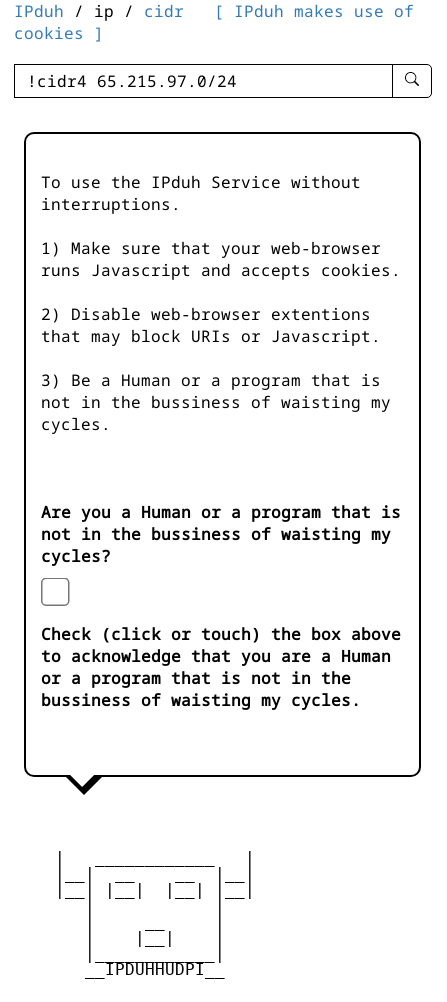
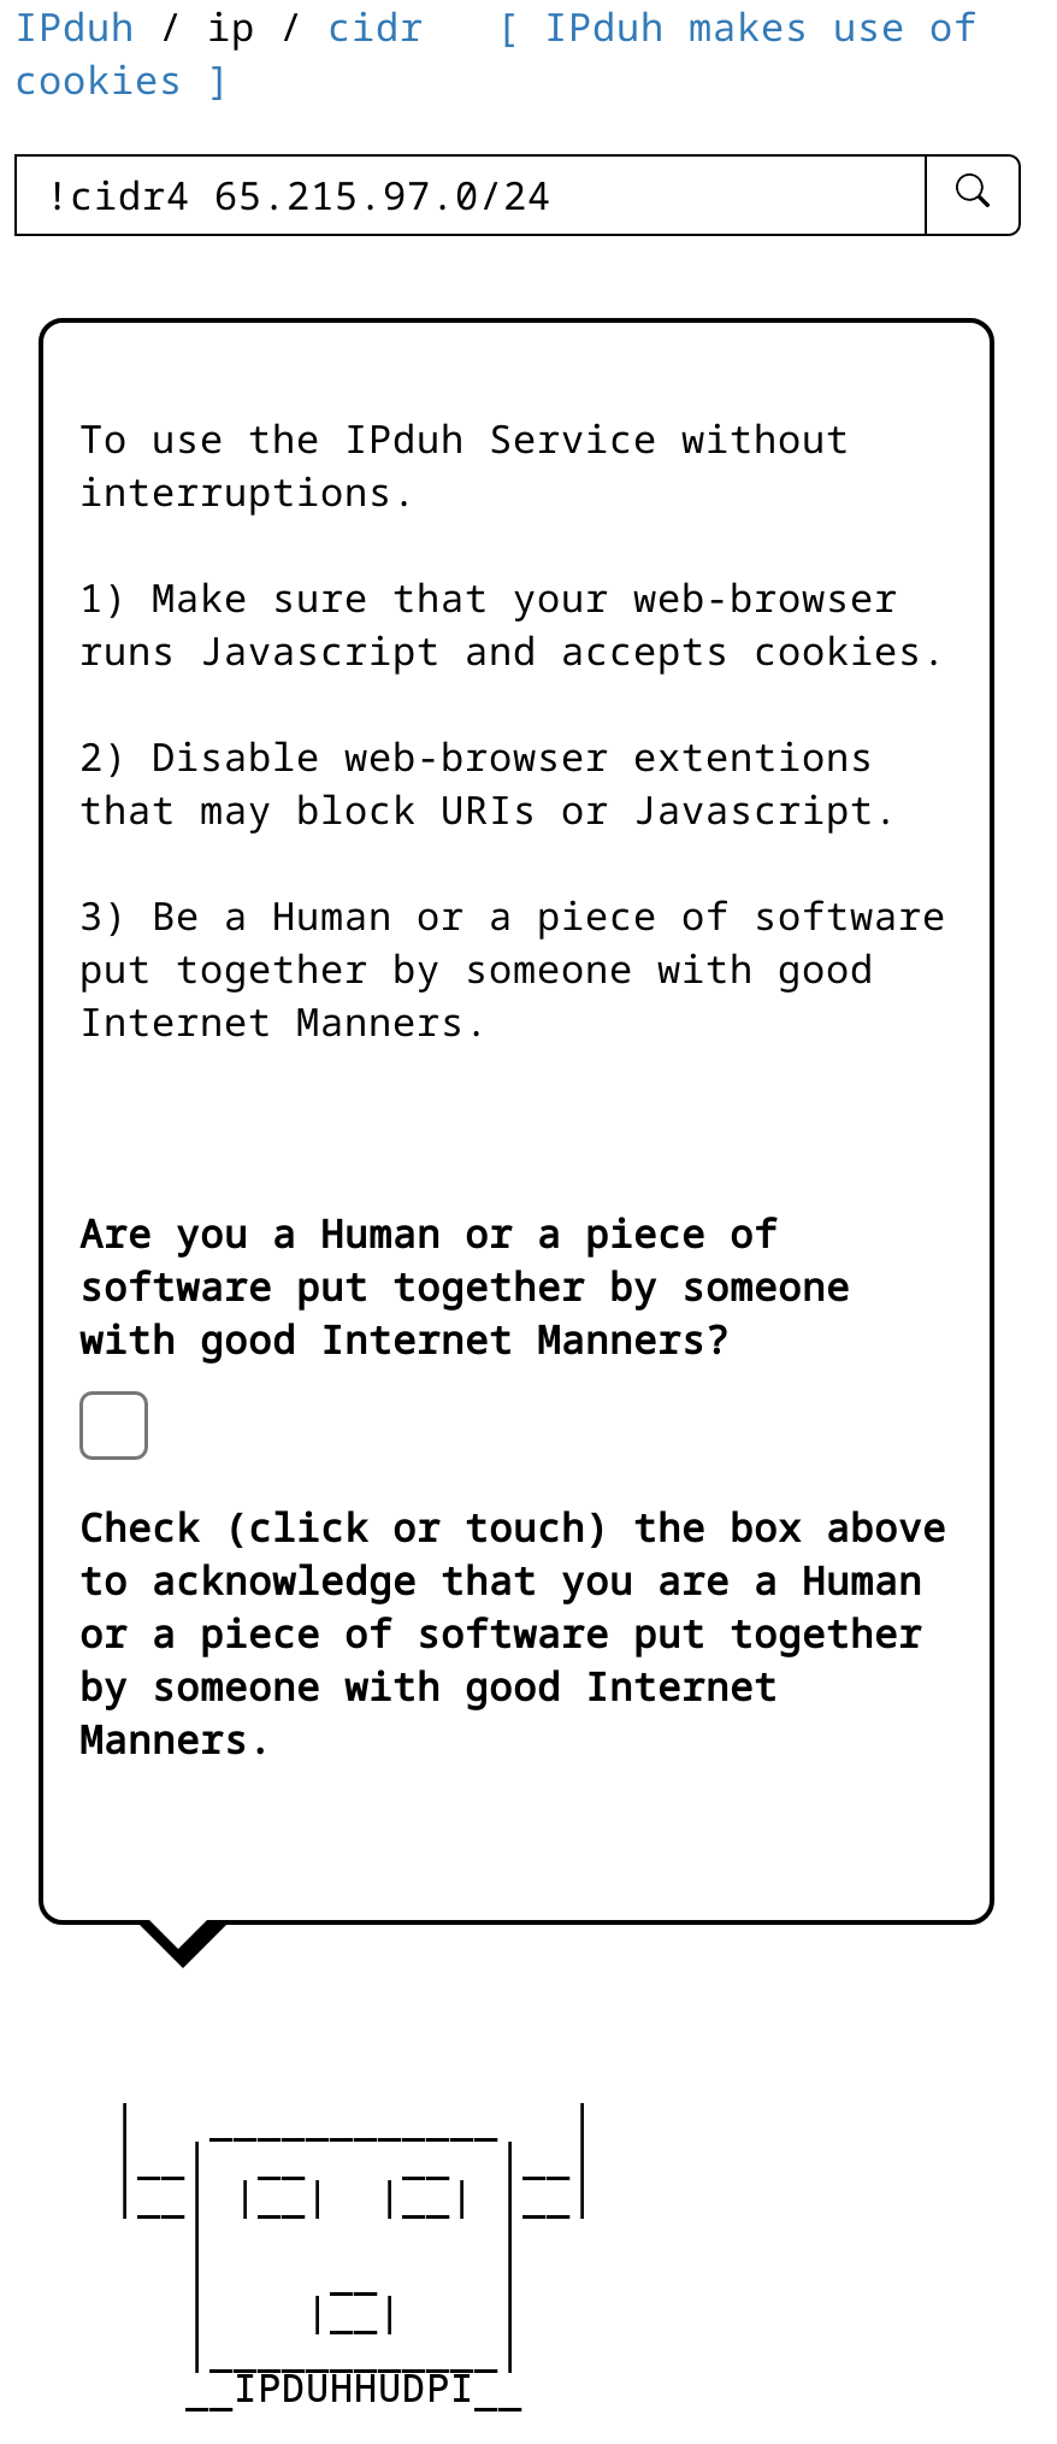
- 3) Be a Human or a program that is
- not in the bussiness of waisting my
- cycles.
+ 3) Be a Human or a piece of software
+ put together by someone with good
+ Internet Manners.

- Are you a Human or a program that is
- not in the bussiness of waisting my
- cycles?
+ Are you a Human or a piece of
+ software put together by someone
+ with good Internet Manners?

- or a program that is not in the
- bussiness of waisting my cycles.
+ or a piece of software put together
+ by someone with good Internet
+ Manners.
